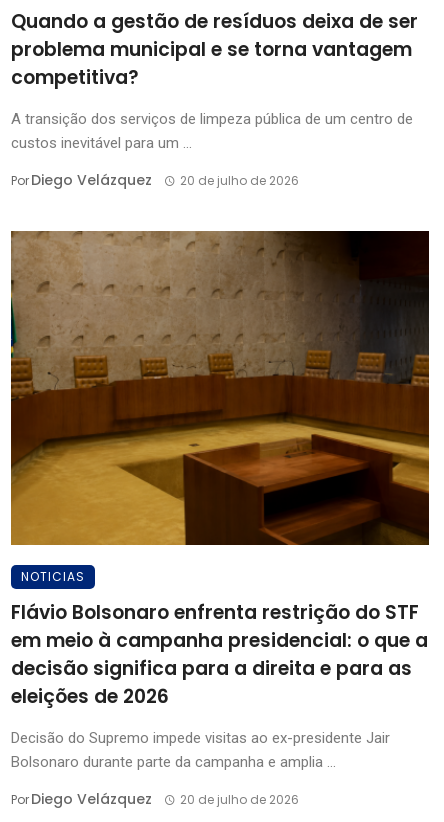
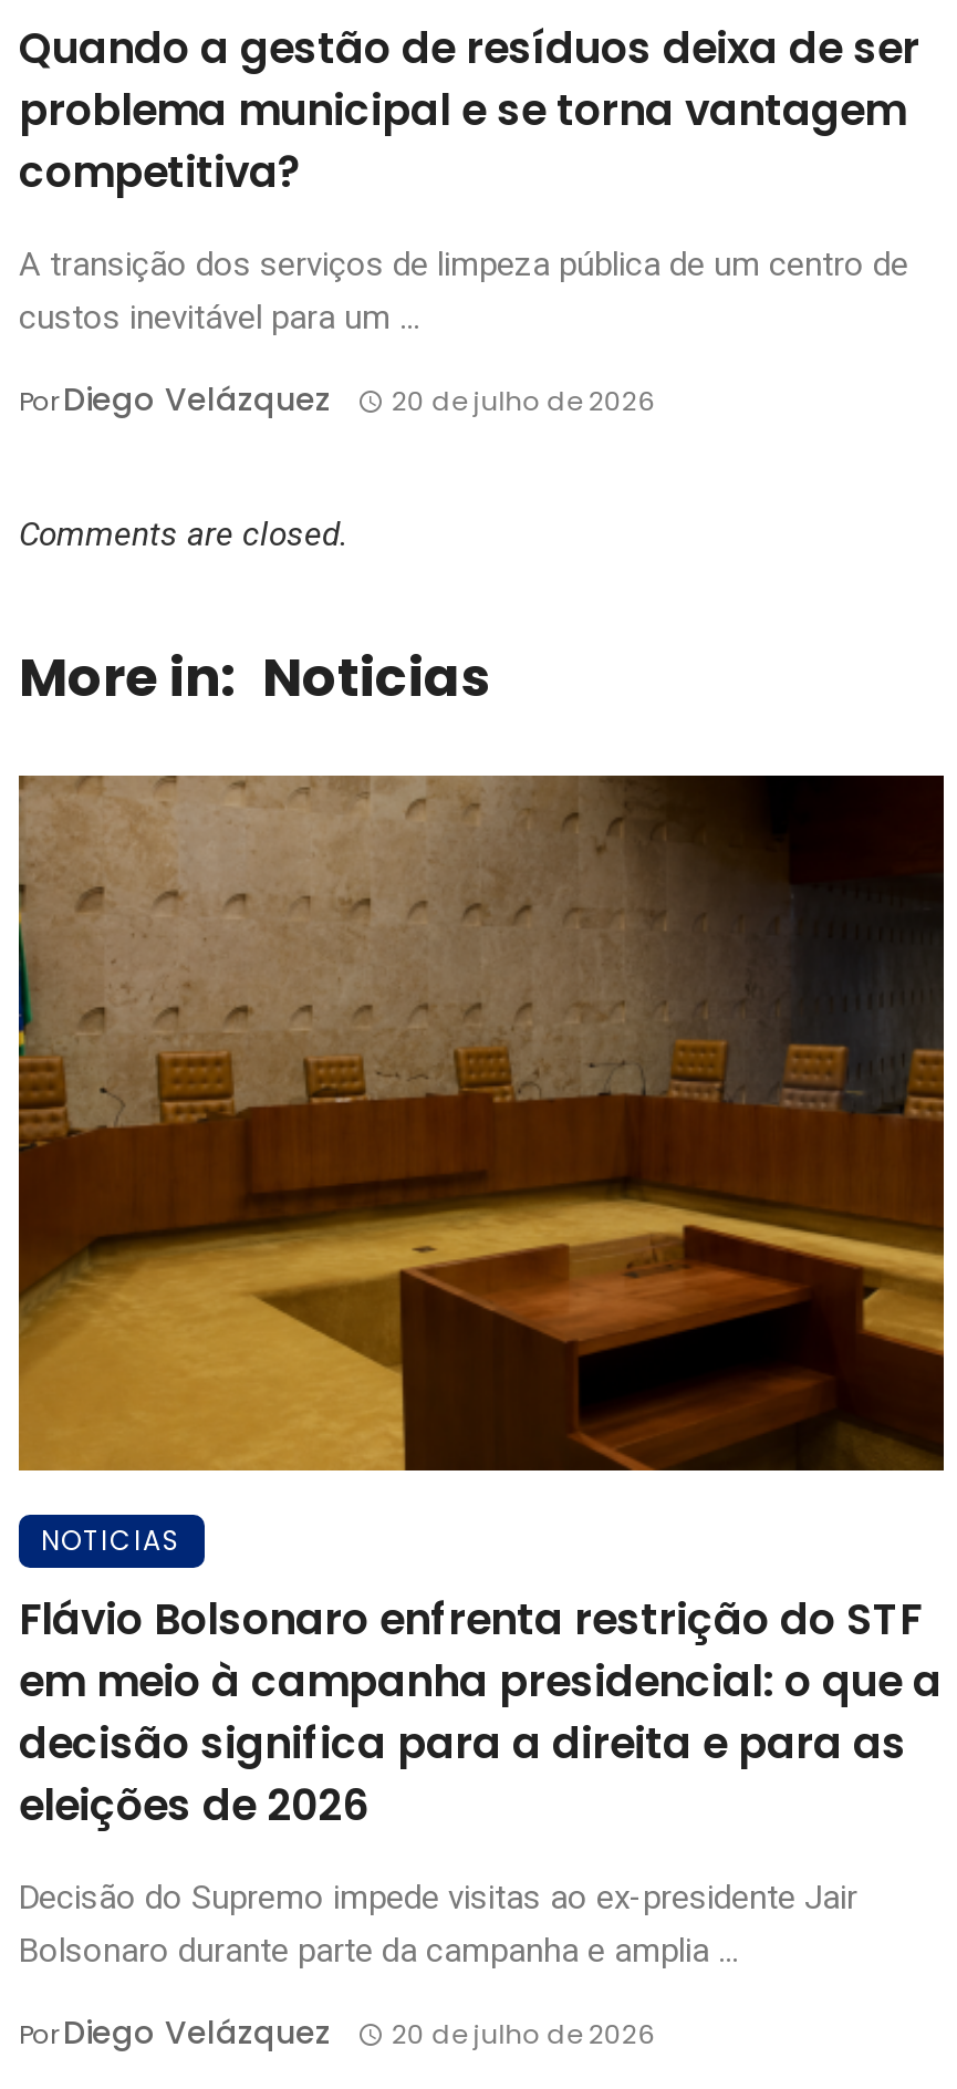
+ Comments are closed.
+ More in: Noticias
